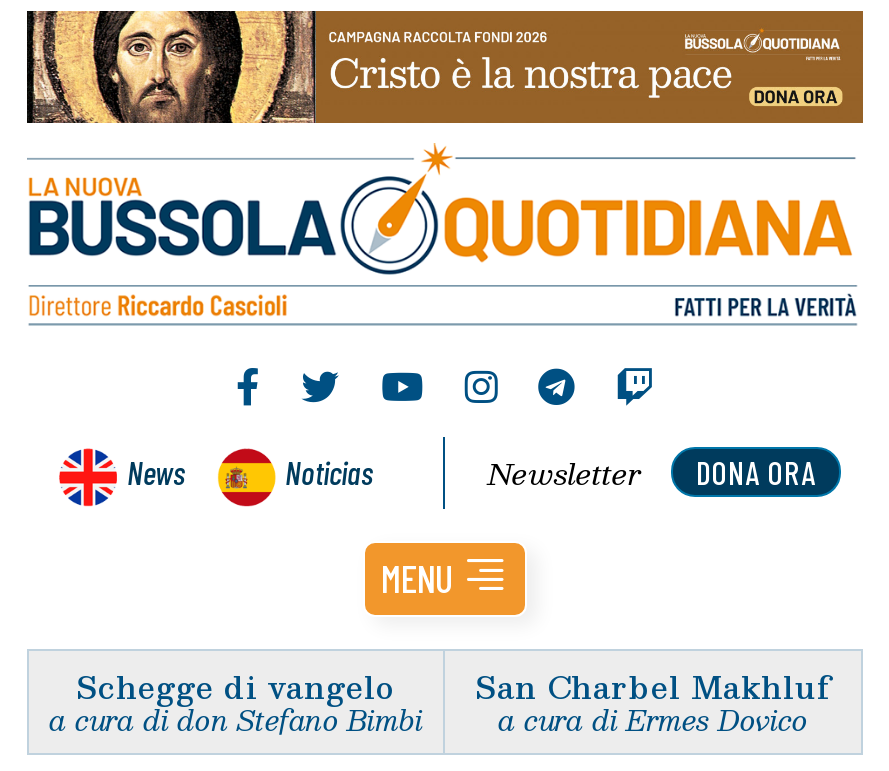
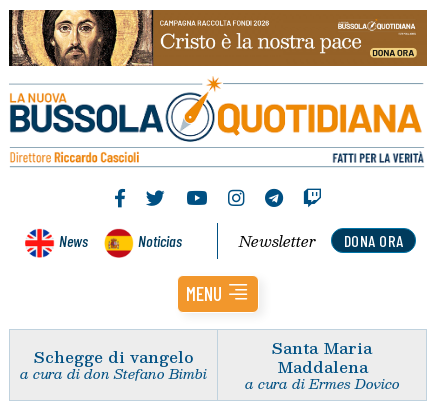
- San Charbel Makhluf
+ Santa Maria
+ Maddalena
